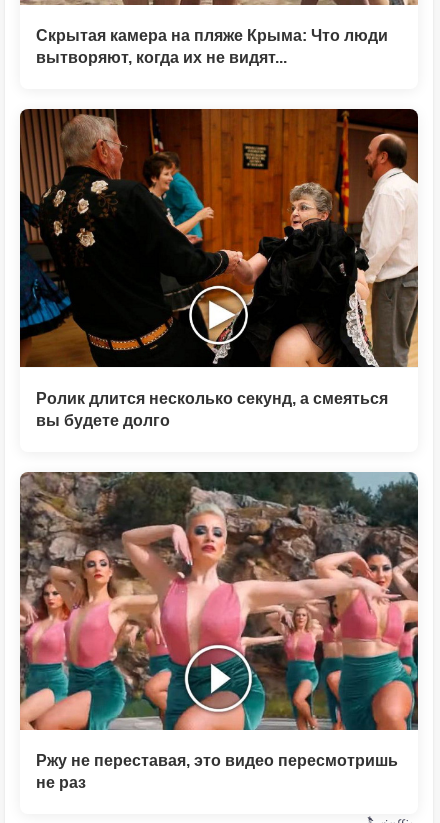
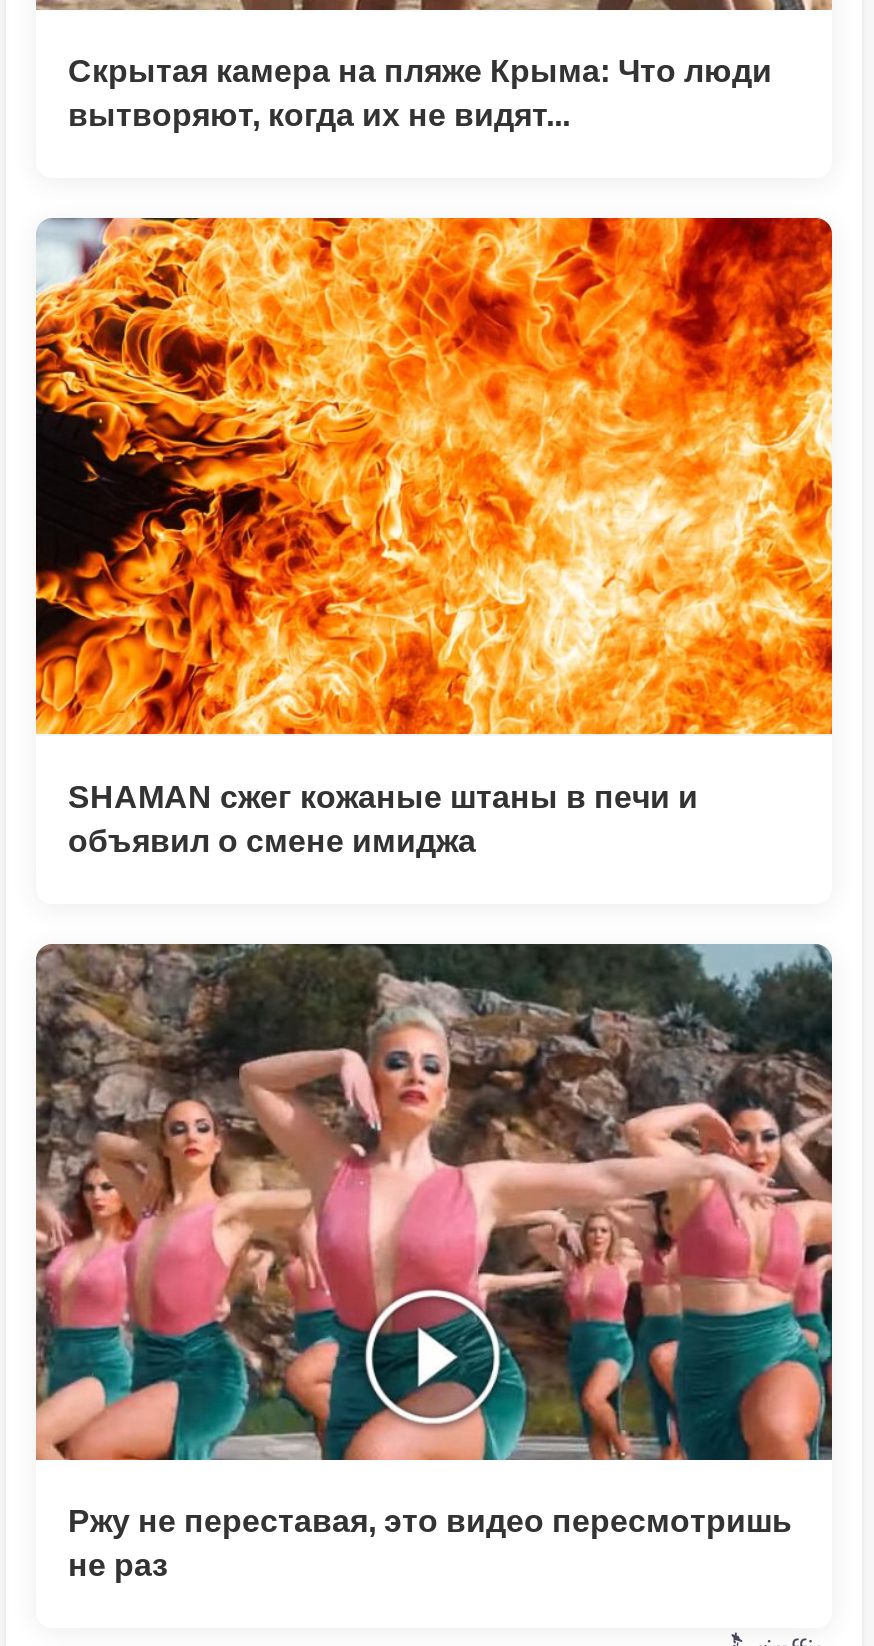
- [image]
- Ролик длится несколько секунд, а смеяться
- вы будете долго
+ [image]
+ SHAMAN сжег кожаные штаны в печи и
+ объявил о смене имиджа
